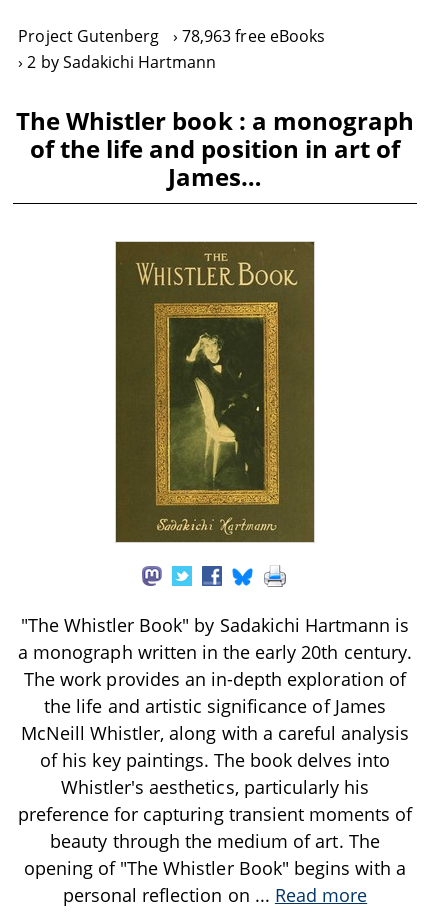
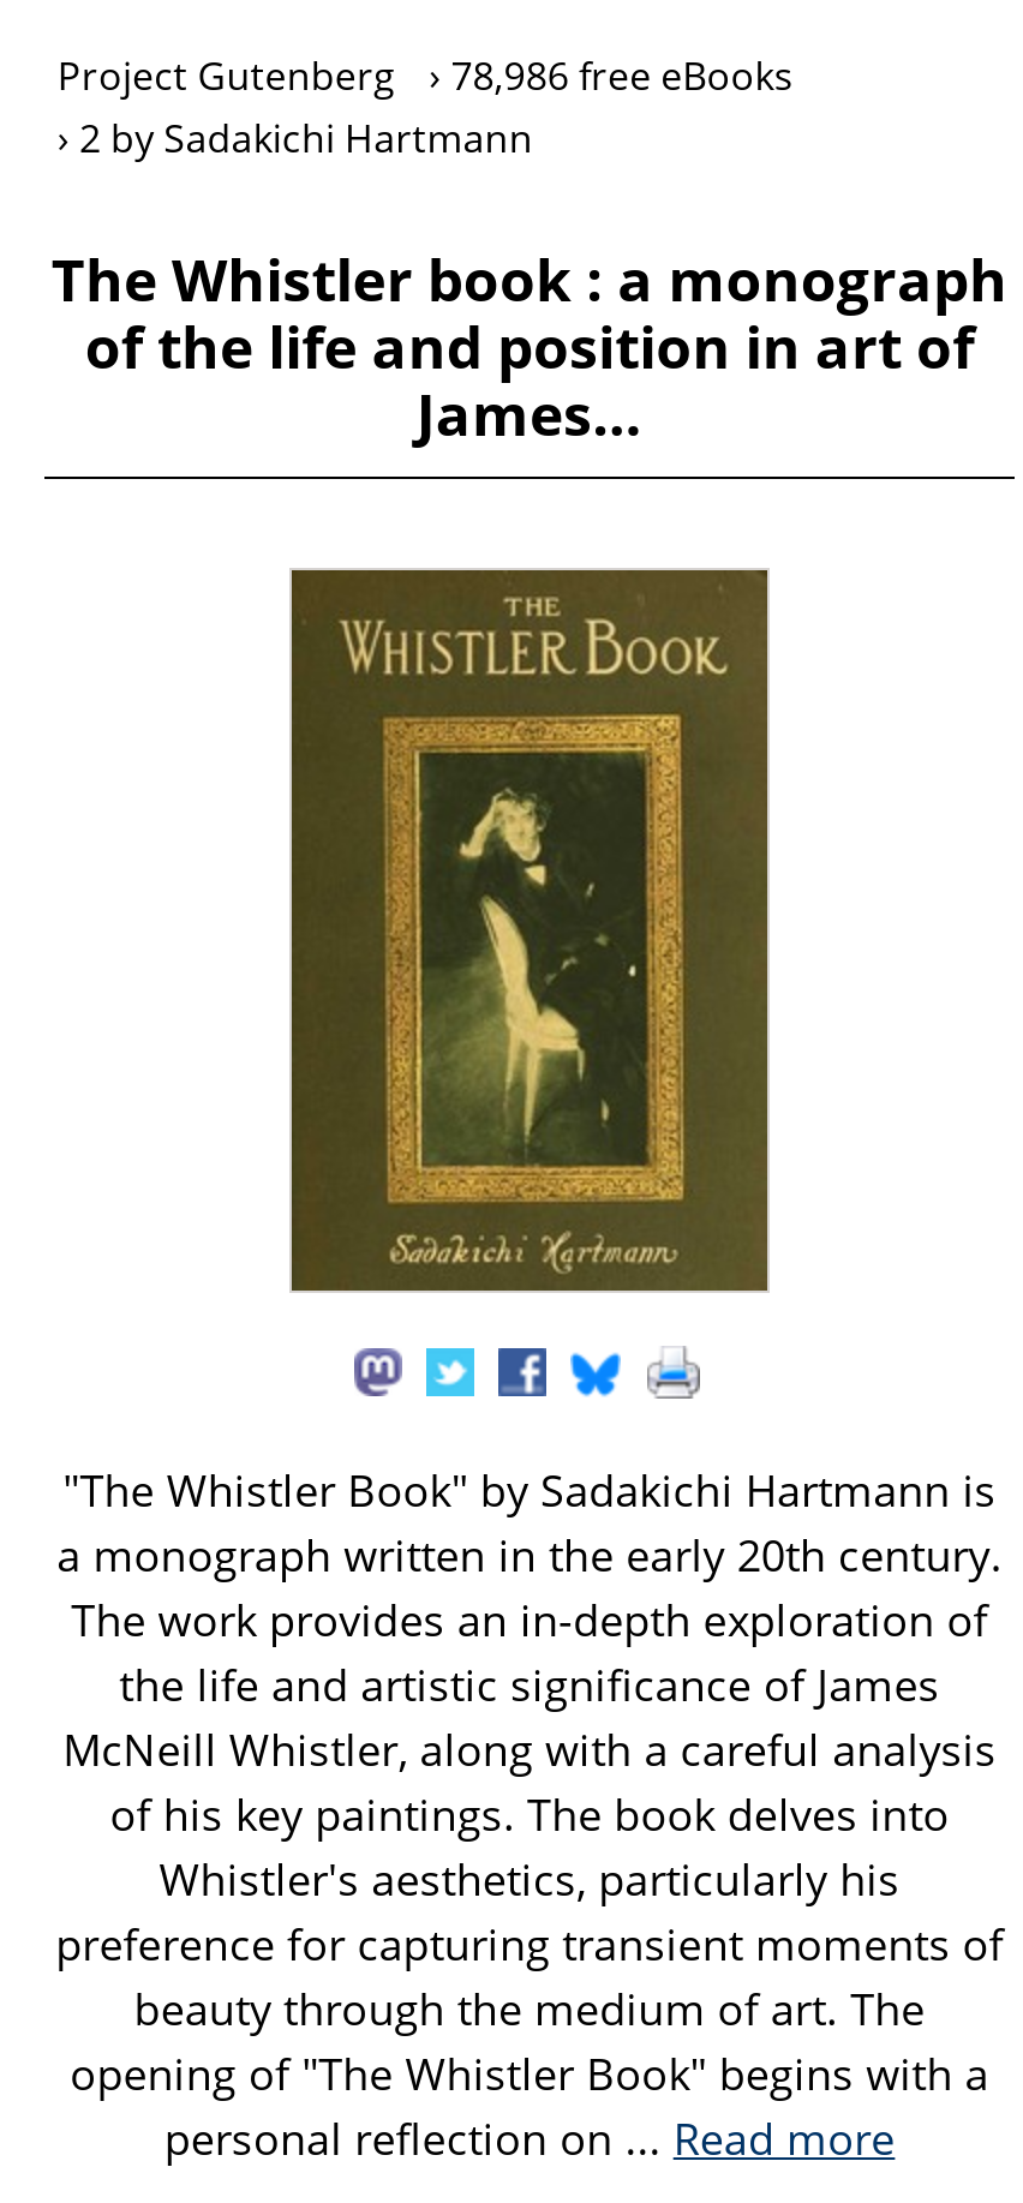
- Project Gutenberg 78,963 free eBooks
+ Project Gutenberg 78,986 free eBooks
